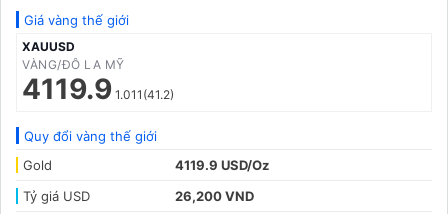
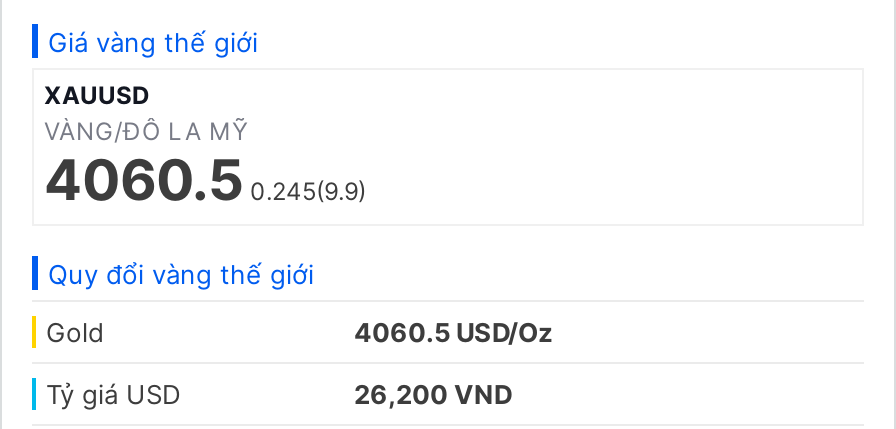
- 4119.9 1.011(41.2)
+ 4060.5 0.245(9.9)

- 4119.9 USD/Oz
+ 4060.5 USD/Oz
